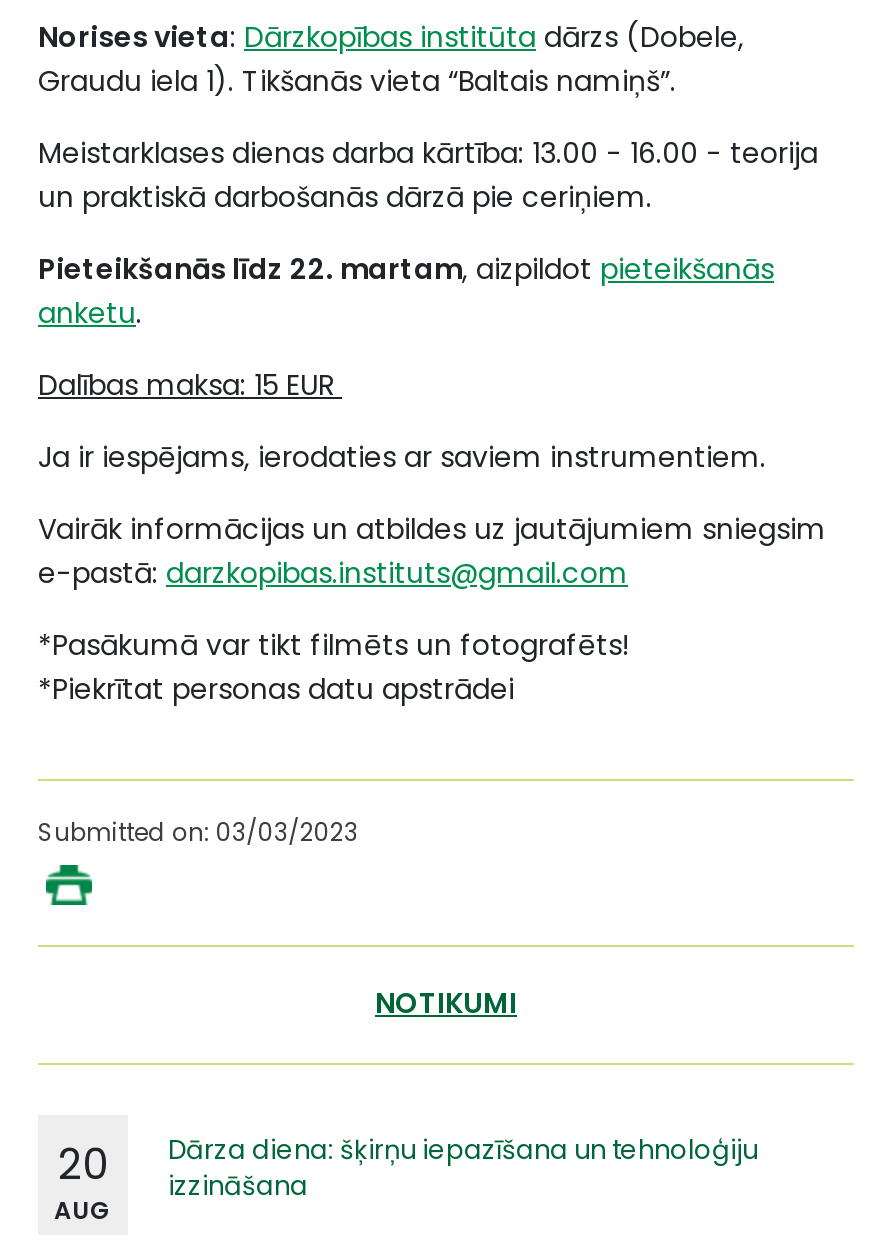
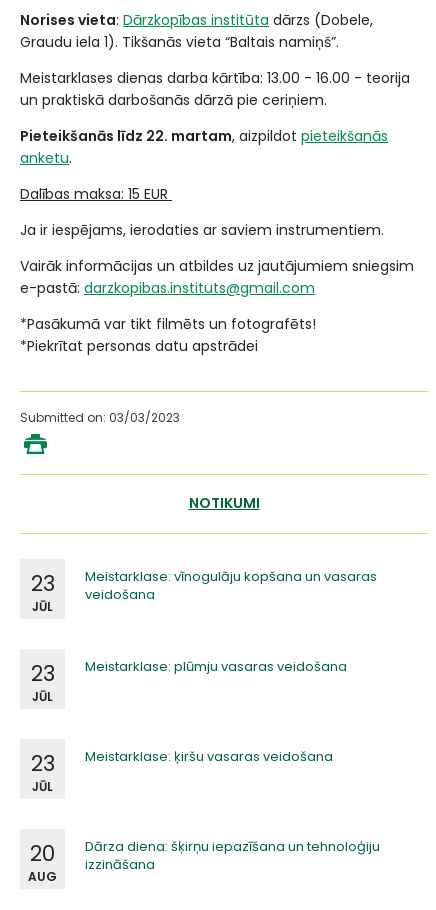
+ Meistarklase: vīnogulāju kopšana un vasaras
+ veidošana
+ 23
+ JŪL
+ Meistarklase: plūmju vasaras veidošana
+ 23
+ JŪL
+ Meistarklase: ķiršu vasaras veidošana
+ 23
+ JŪL
